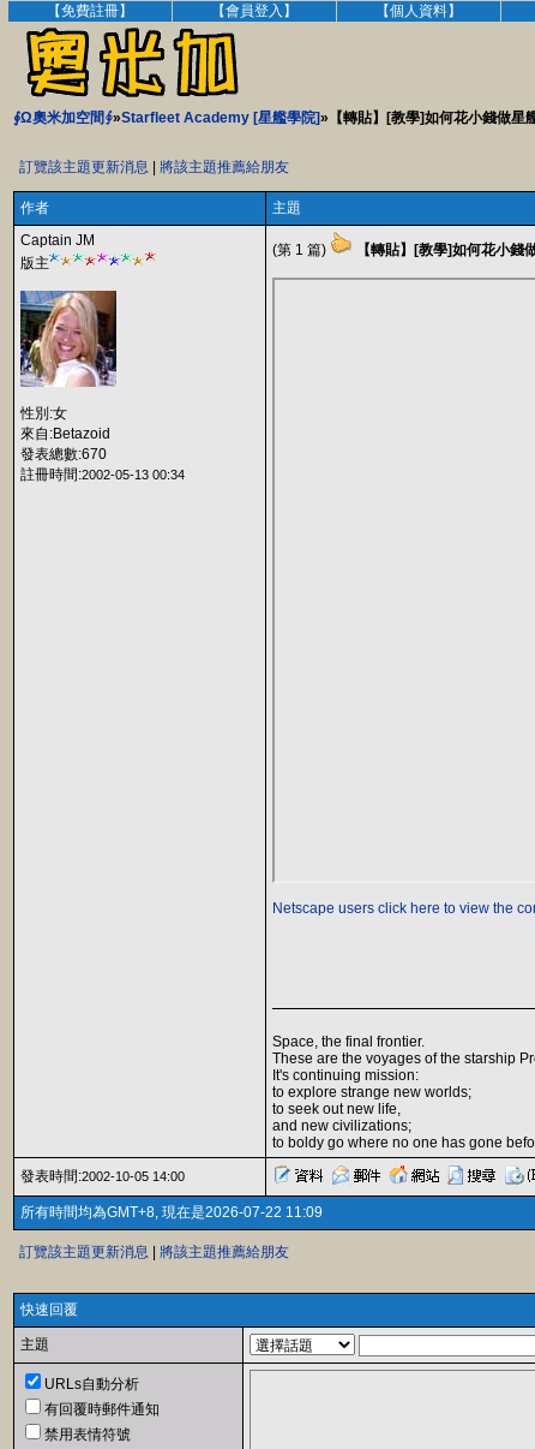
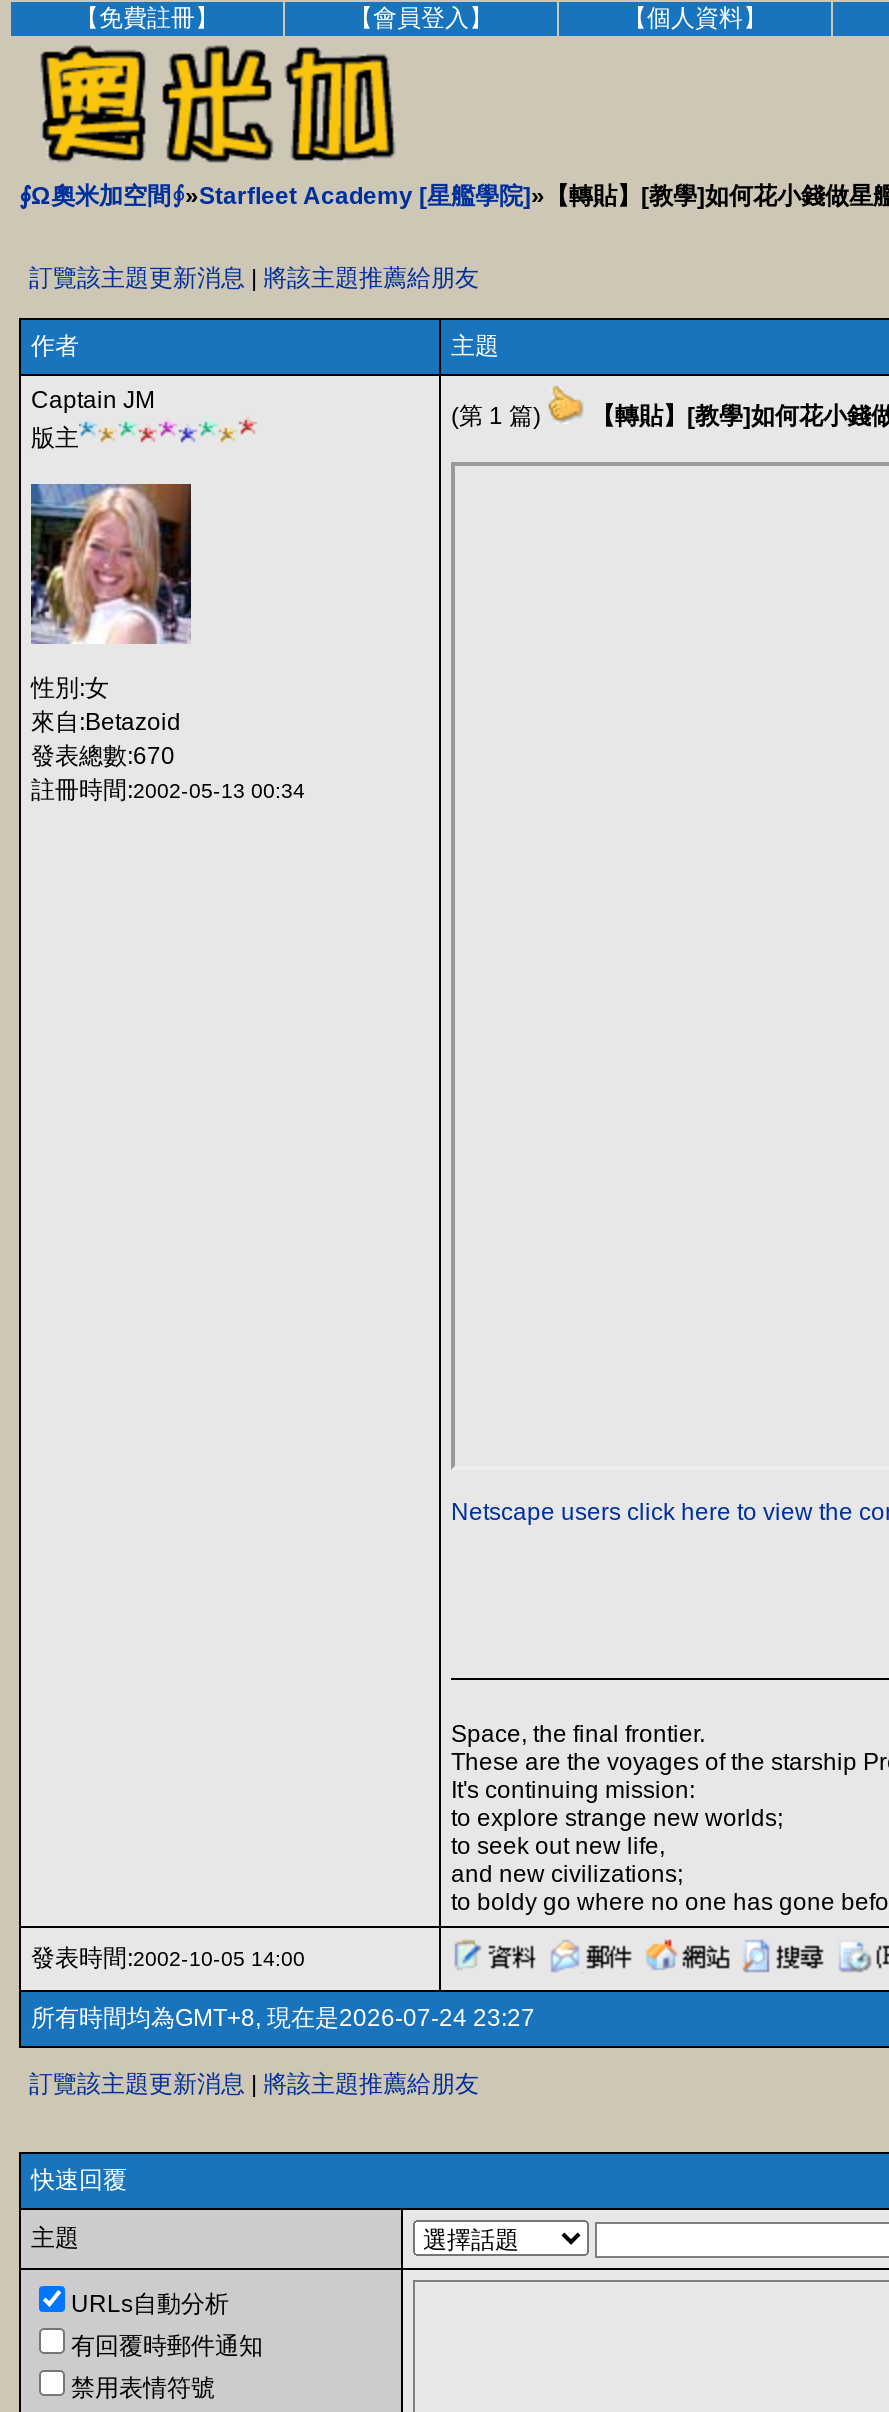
- 所有時間均為GMT+8, 現在是2026-07-22 11:09
+ 所有時間均為GMT+8, 現在是2026-07-24 23:27
